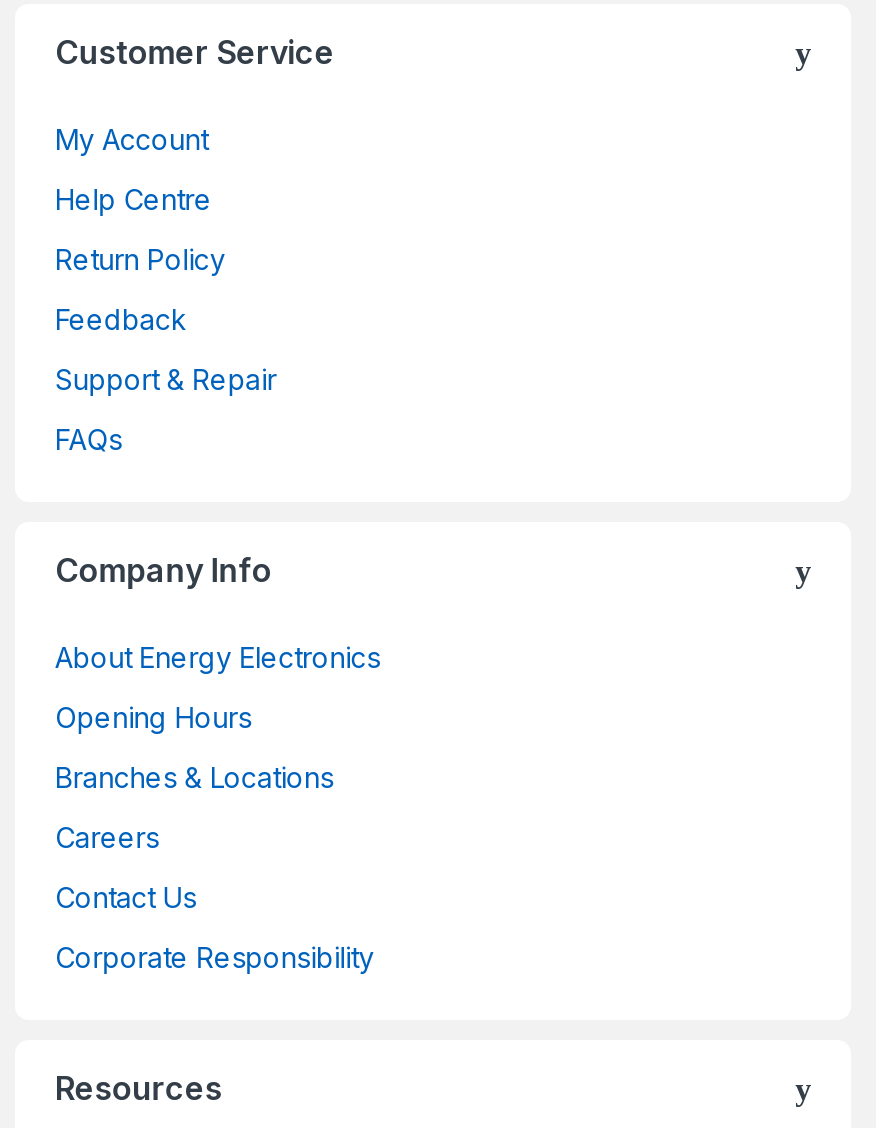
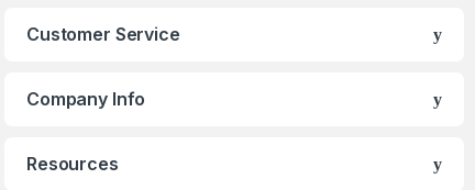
- My Account
- Help Centre
- Return Policy
- Feedback
- Support & Repair
- FAQs

- About Energy Electronics
- Opening Hours
- Branches & Locations
- Careers
- Contact Us
- Corporate Responsibility
